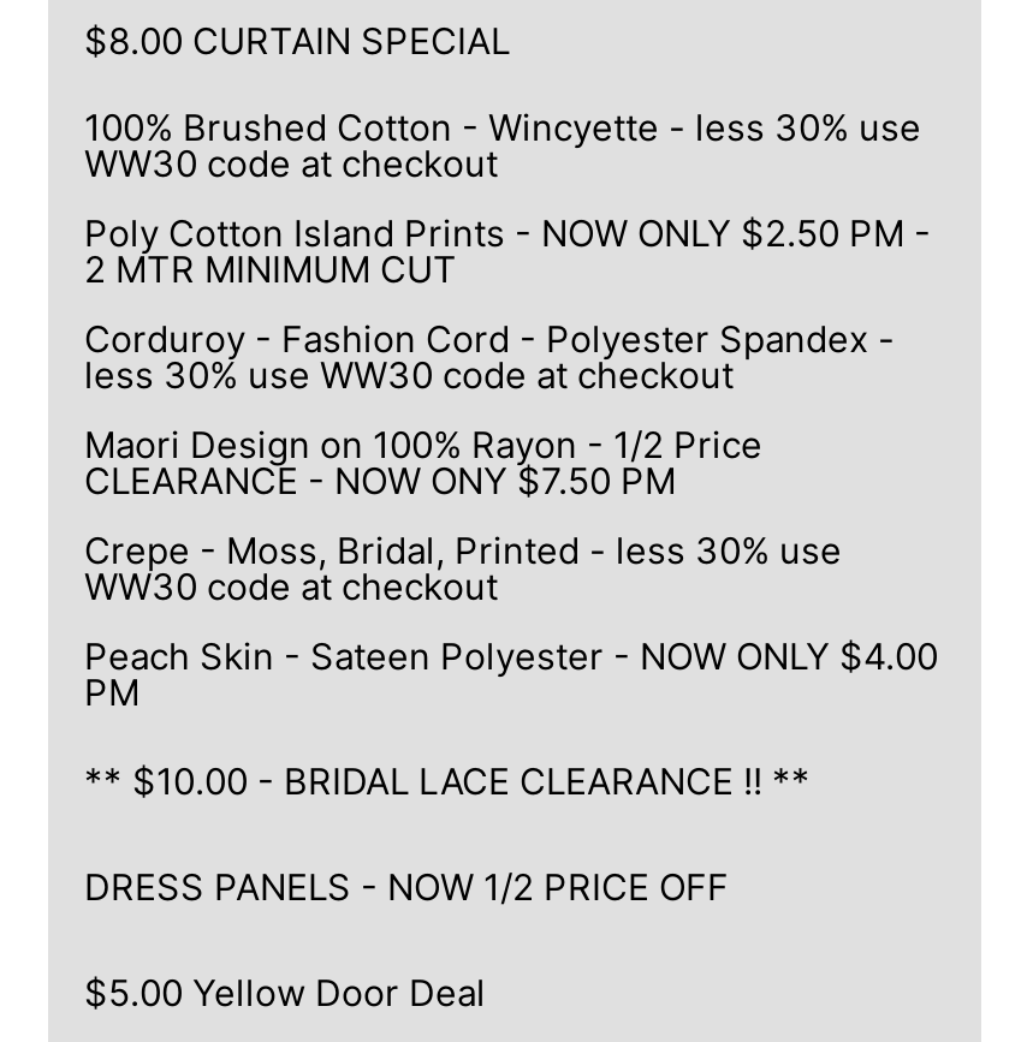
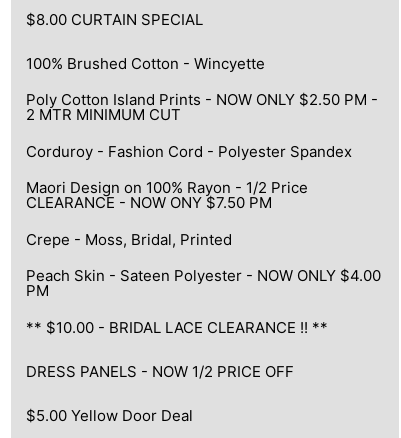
- 100% Brushed Cotton - Wincyette - less 30% use
- WW30 code at checkout
+ 100% Brushed Cotton - Wincyette

- Corduroy - Fashion Cord - Polyester Spandex -
- less 30% use WW30 code at checkout
+ Corduroy - Fashion Cord - Polyester Spandex

- Crepe - Moss, Bridal, Printed - less 30% use
- WW30 code at checkout
+ Crepe - Moss, Bridal, Printed
